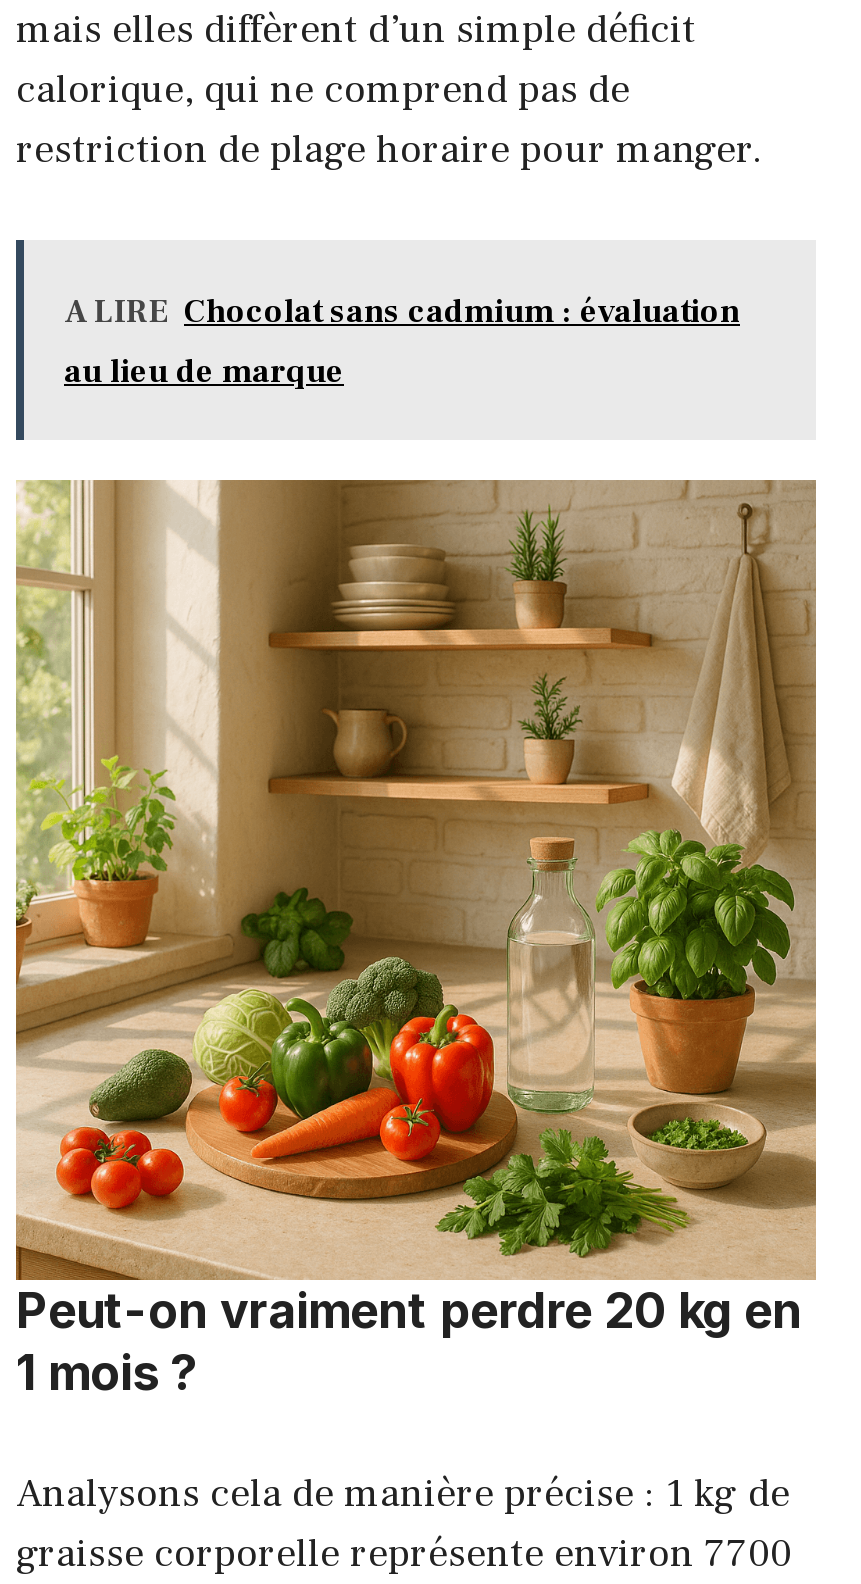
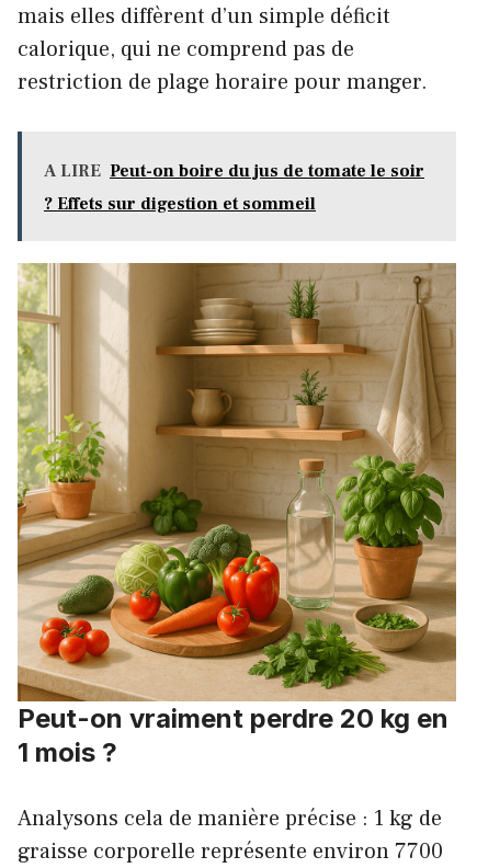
- A LIRE Chocolat sans cadmium : évaluation
+ A LIRE Peut-on boire du jus de tomate le soir

- au lieu de marque
+ ? Effets sur digestion et sommeil
